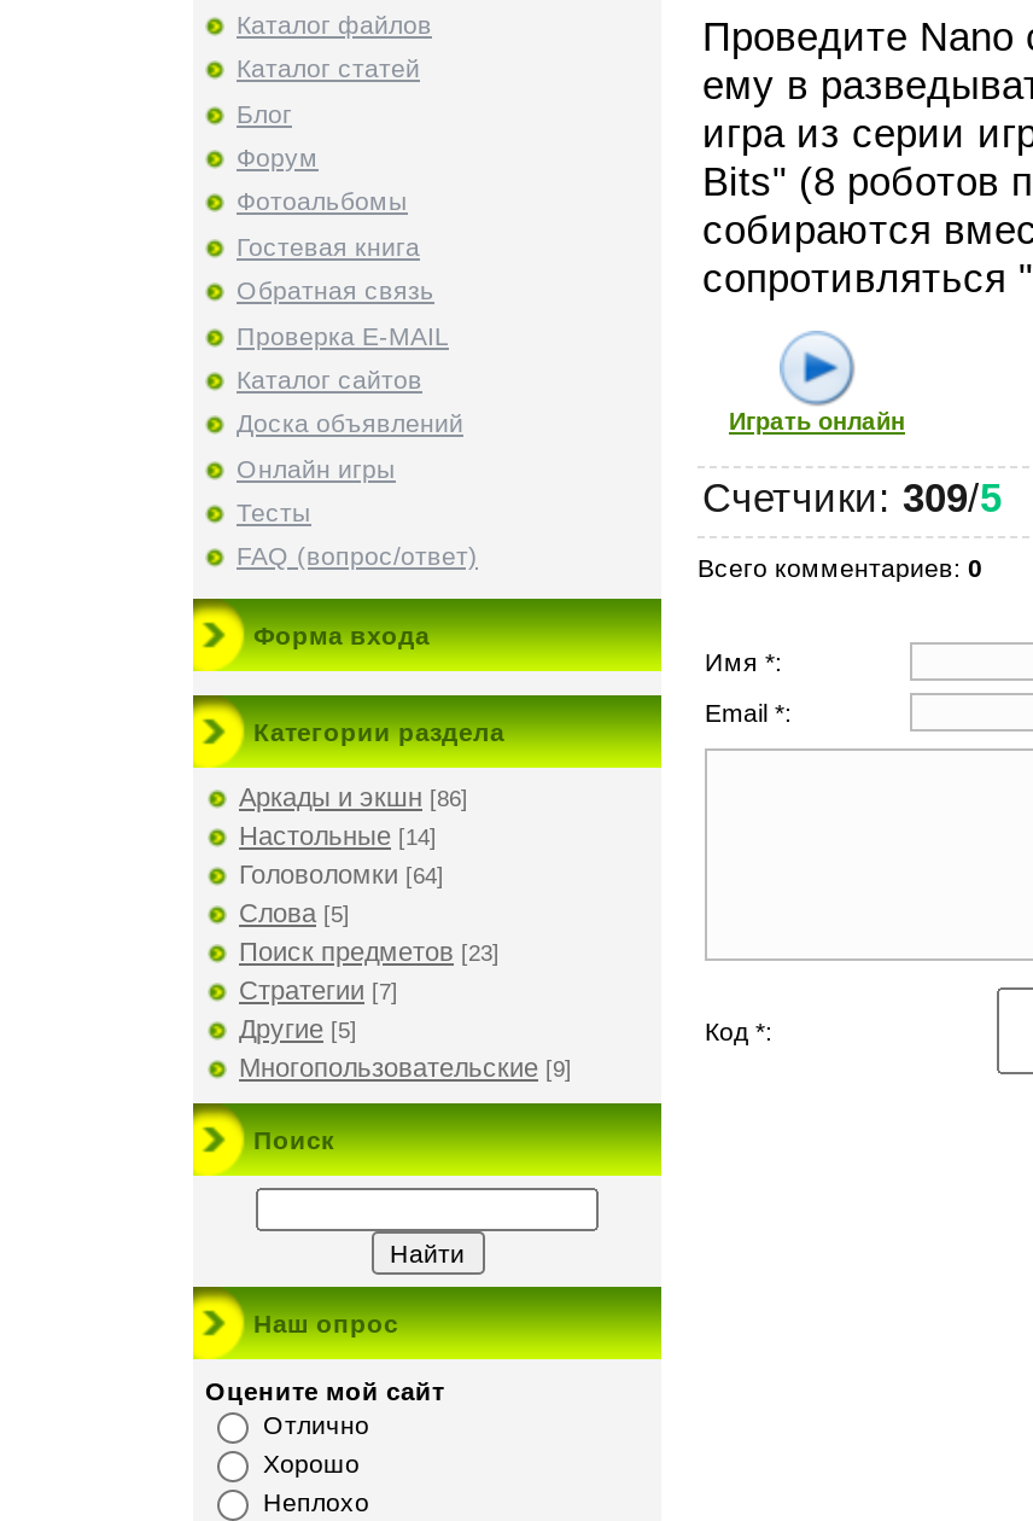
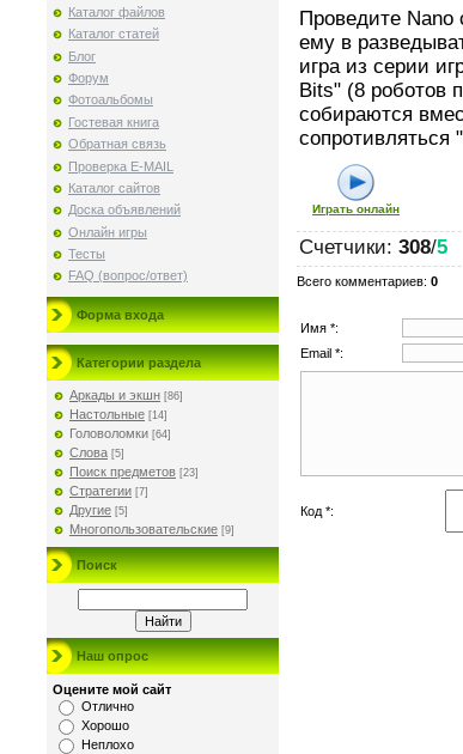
- Счетчики: 309/5
+ Счетчики: 308/5
